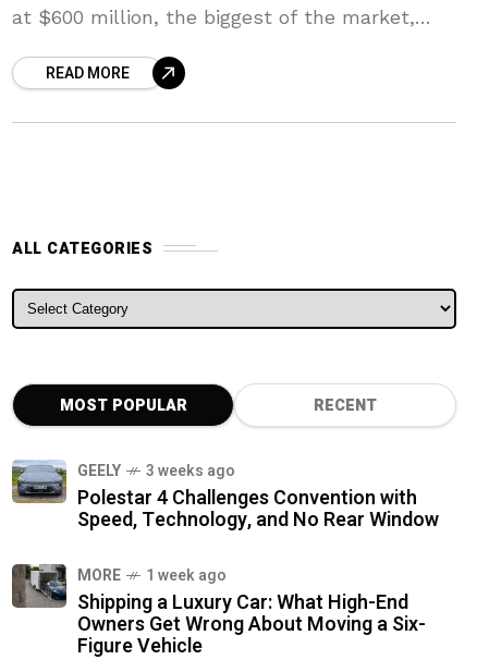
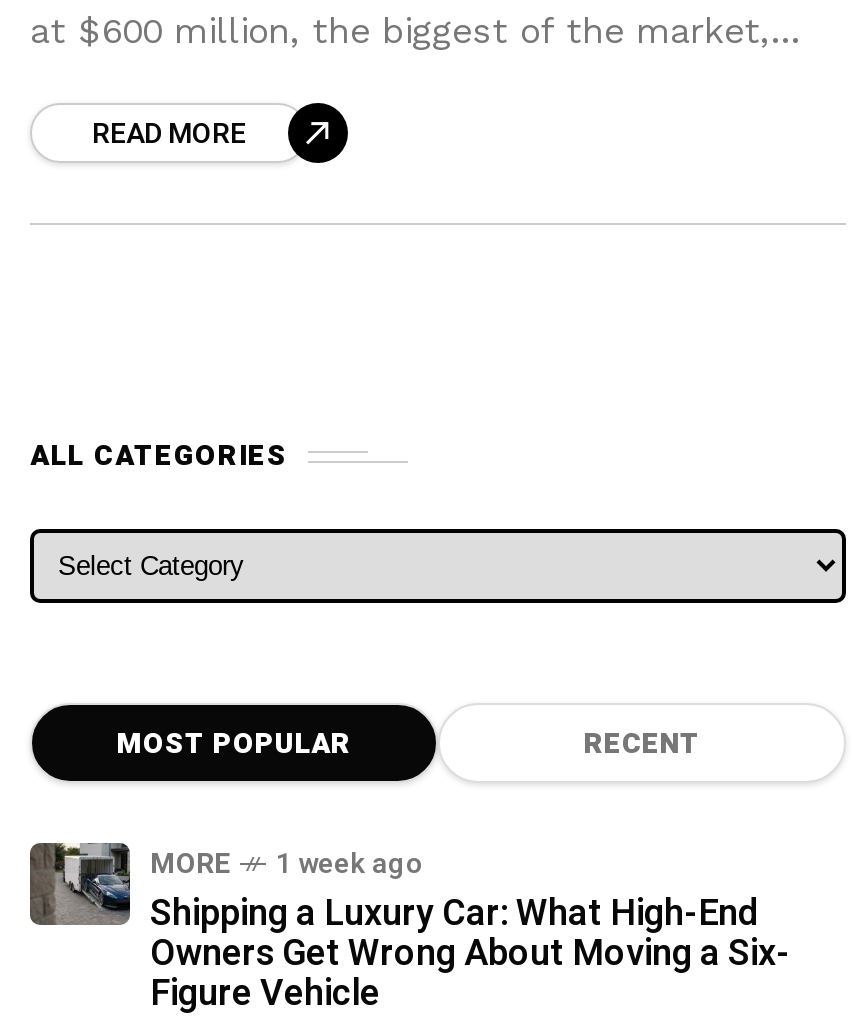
- [image]
- GEELY
- 3 weeks ago
- Polestar 4 Challenges Convention with
- Speed, Technology, and No Rear Window
